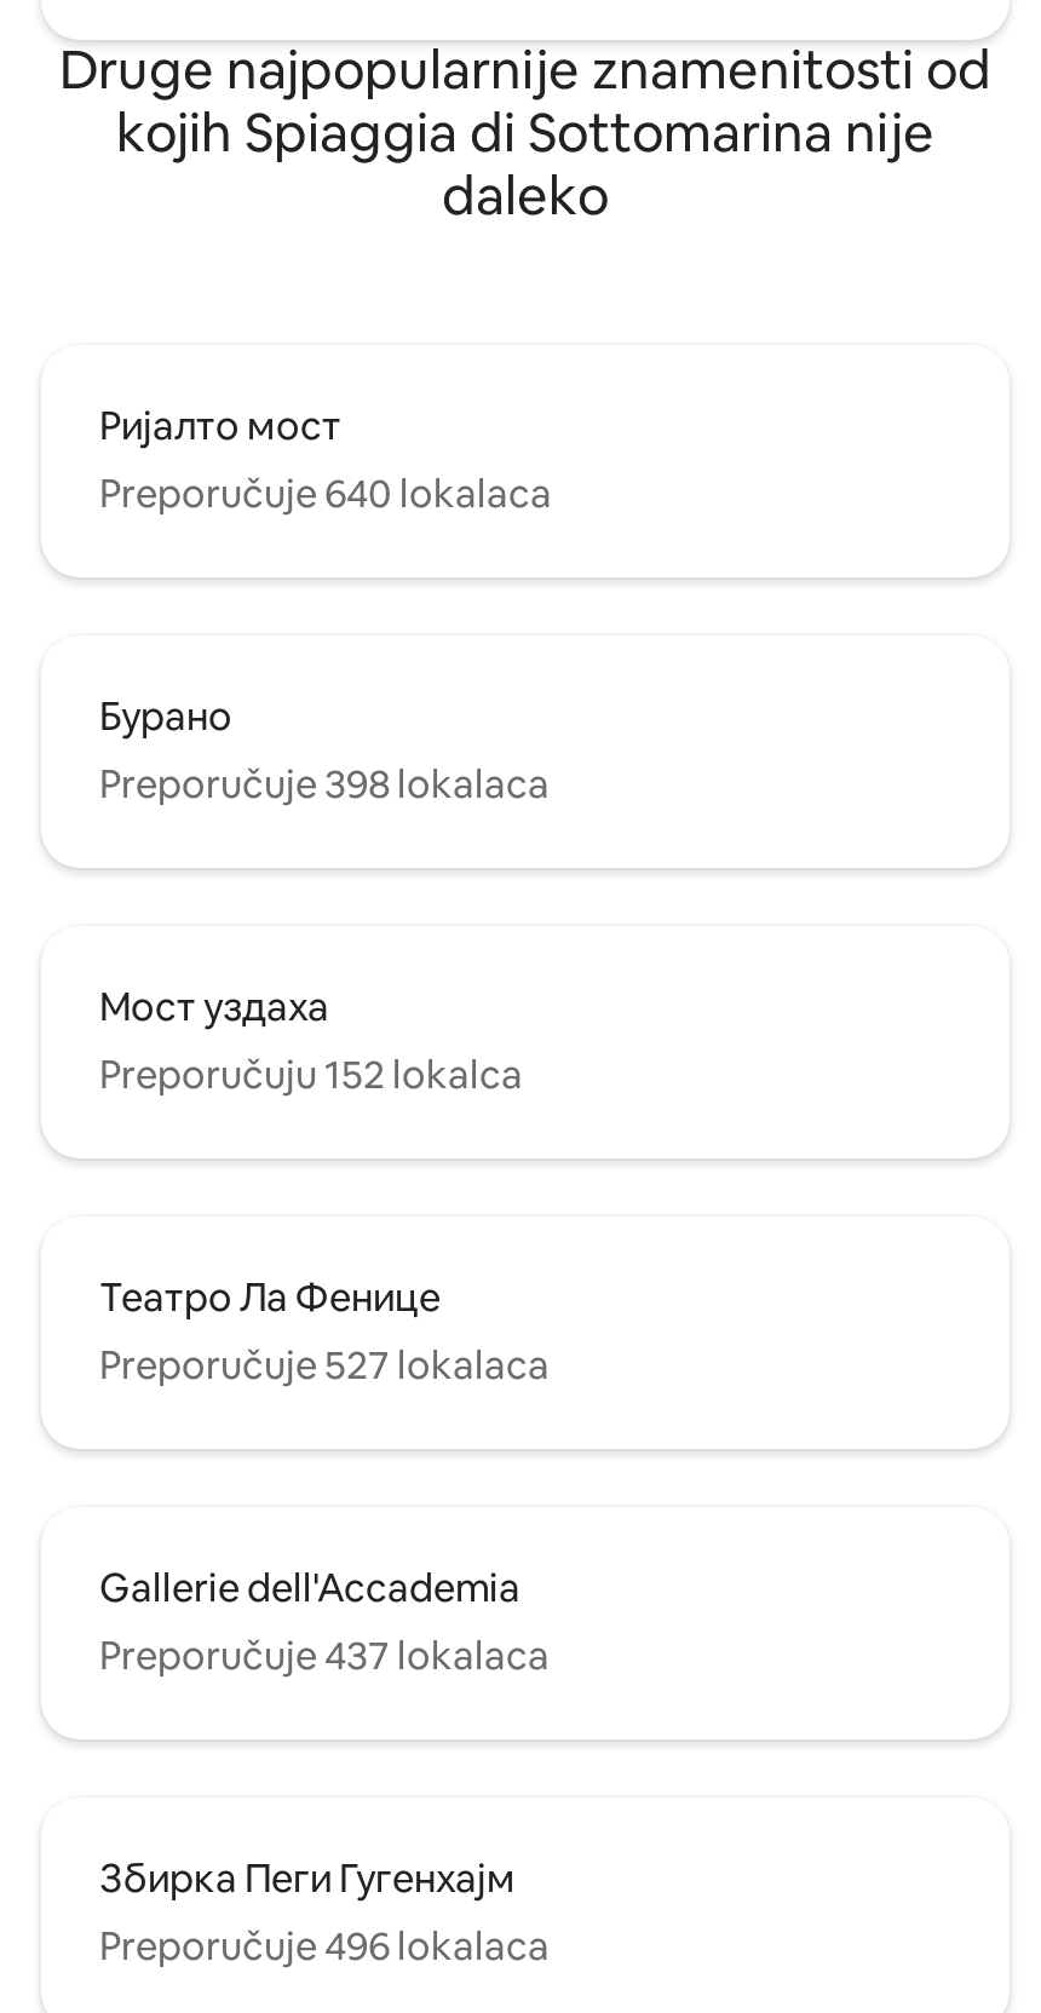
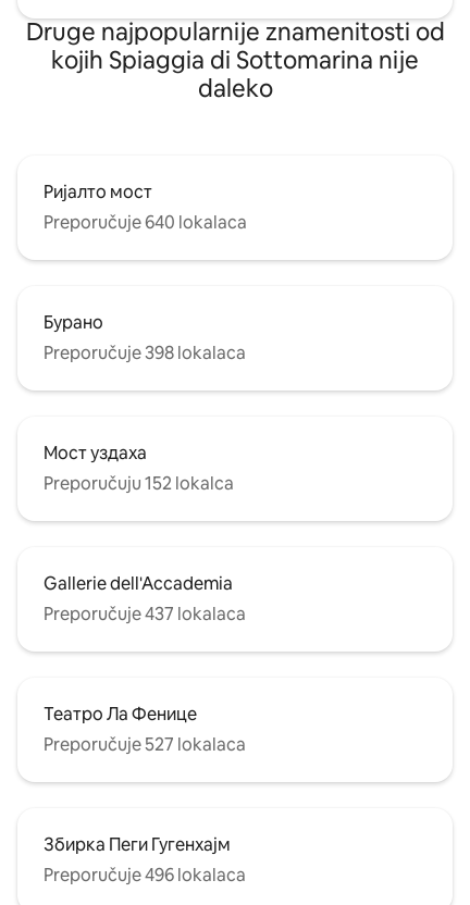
moved down: Театро Ла Фенице | Preporučuje 527 lokalaca

moved up: Gallerie dell'Accademia | Preporučuje 437 lokalaca
